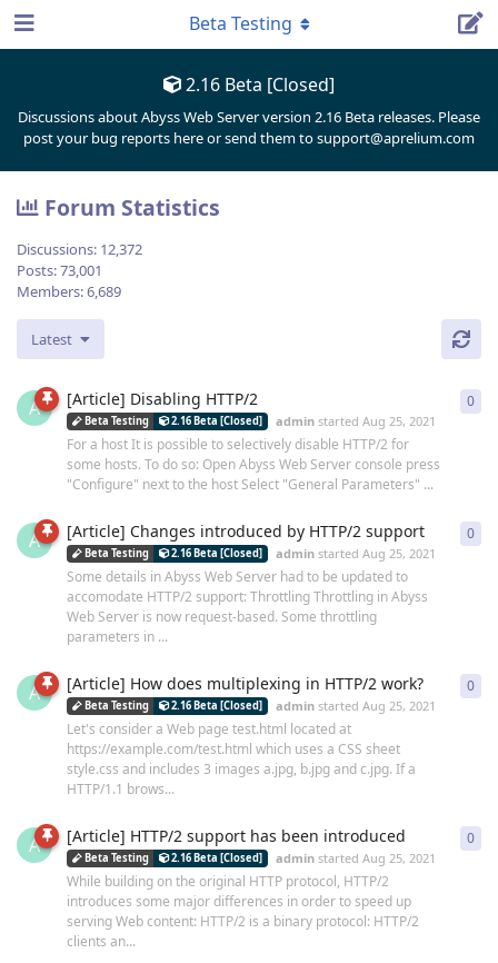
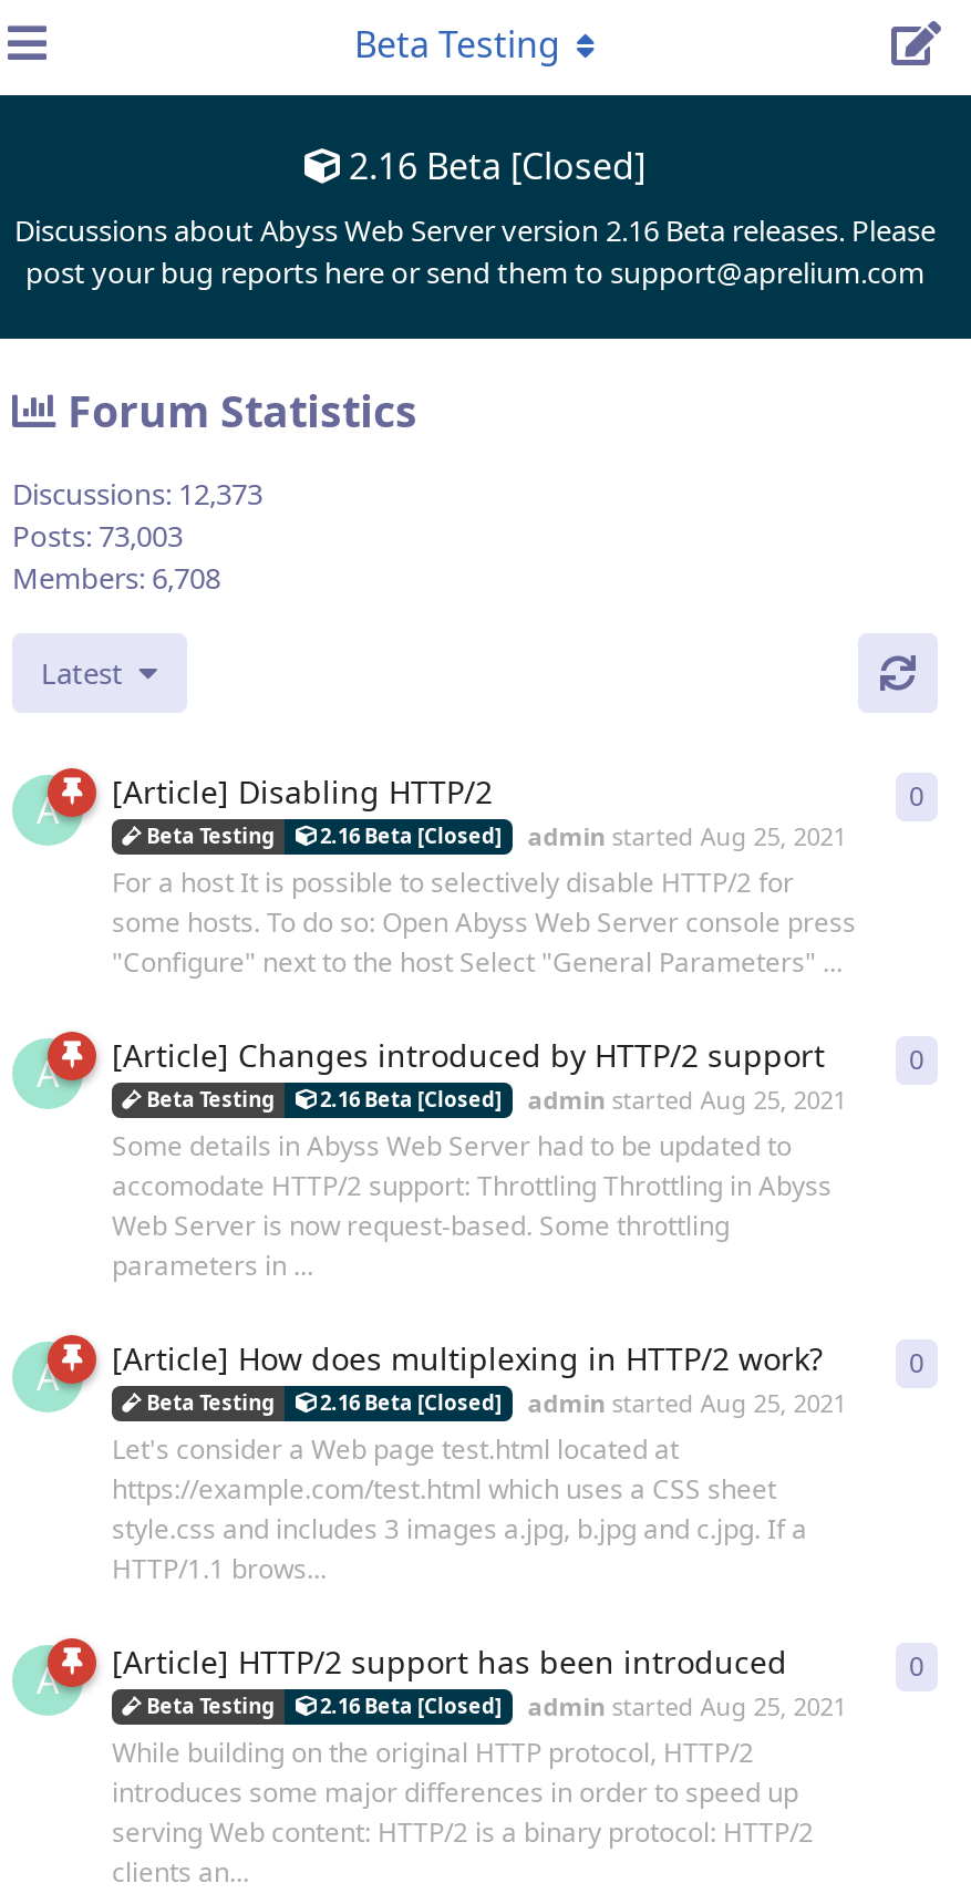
- Discussions: 12,372
+ Discussions: 12,373

- Posts: 73,001
+ Posts: 73,003

- Members: 6,689
+ Members: 6,708
